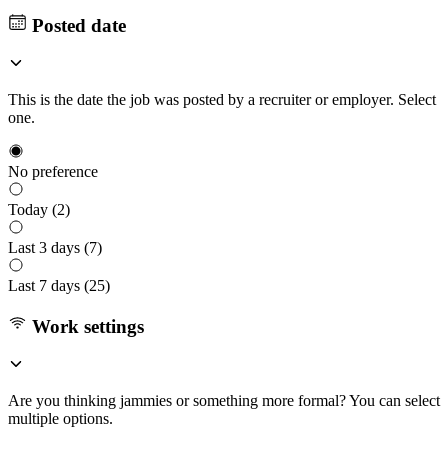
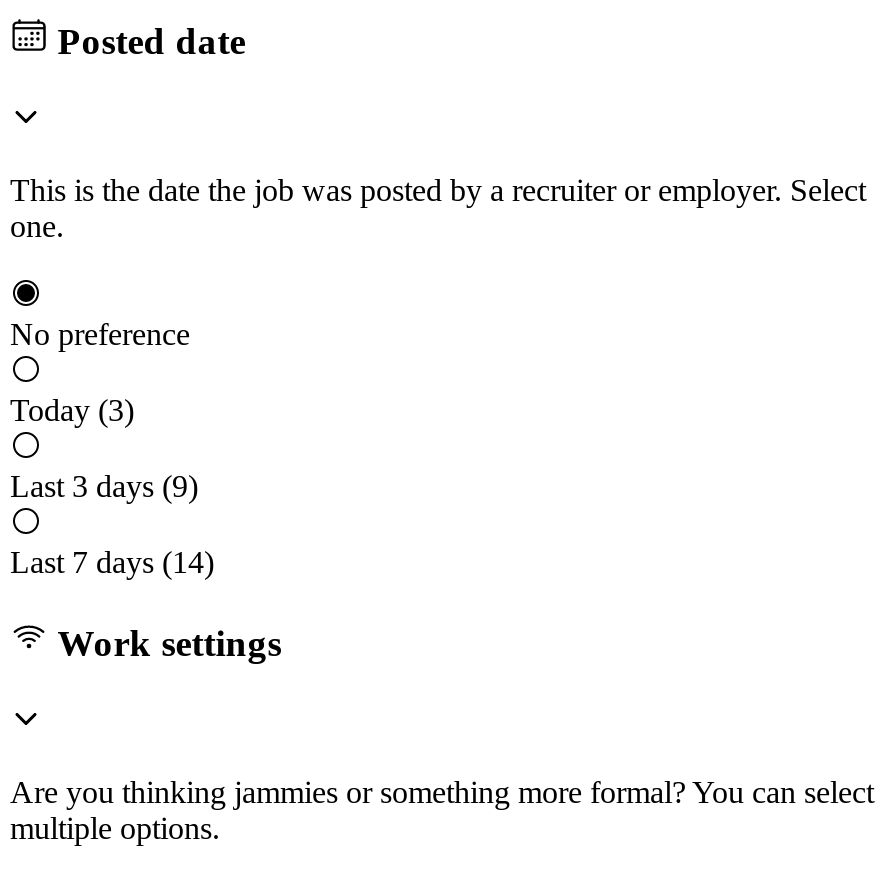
- Today (2)
+ Today (3)

- Last 3 days (7)
+ Last 3 days (9)

- Last 7 days (25)
+ Last 7 days (14)
